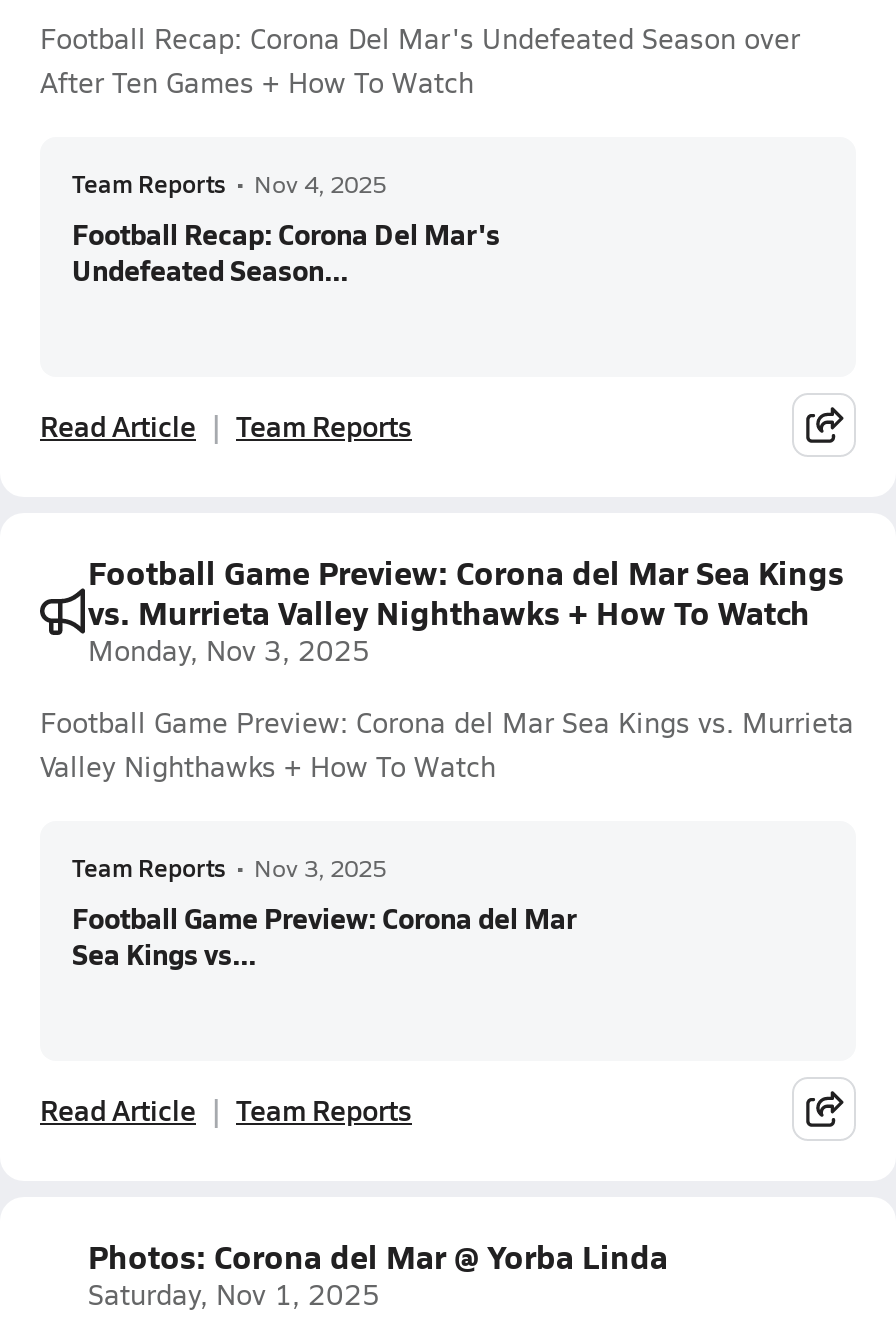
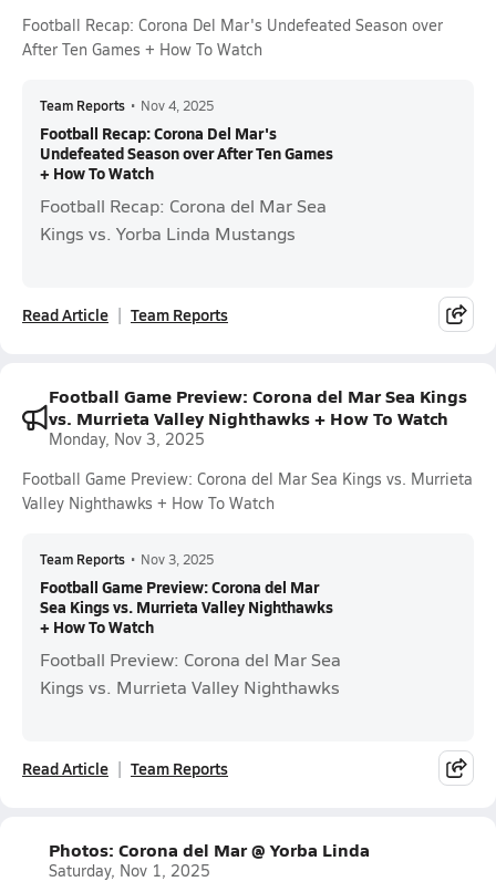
- Undefeated Season...
+ Undefeated Season over After Ten Games
+ + How To Watch
+ Football Recap: Corona del Mar Sea
+ Kings vs. Yorba Linda Mustangs

- Sea Kings vs...
+ Sea Kings vs. Murrieta Valley Nighthawks
+ + How To Watch
+ Football Preview: Corona del Mar Sea
+ Kings vs. Murrieta Valley Nighthawks
